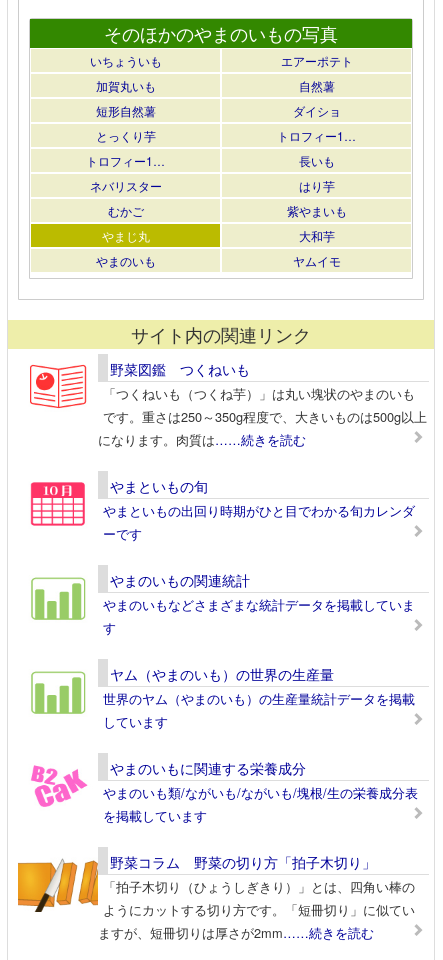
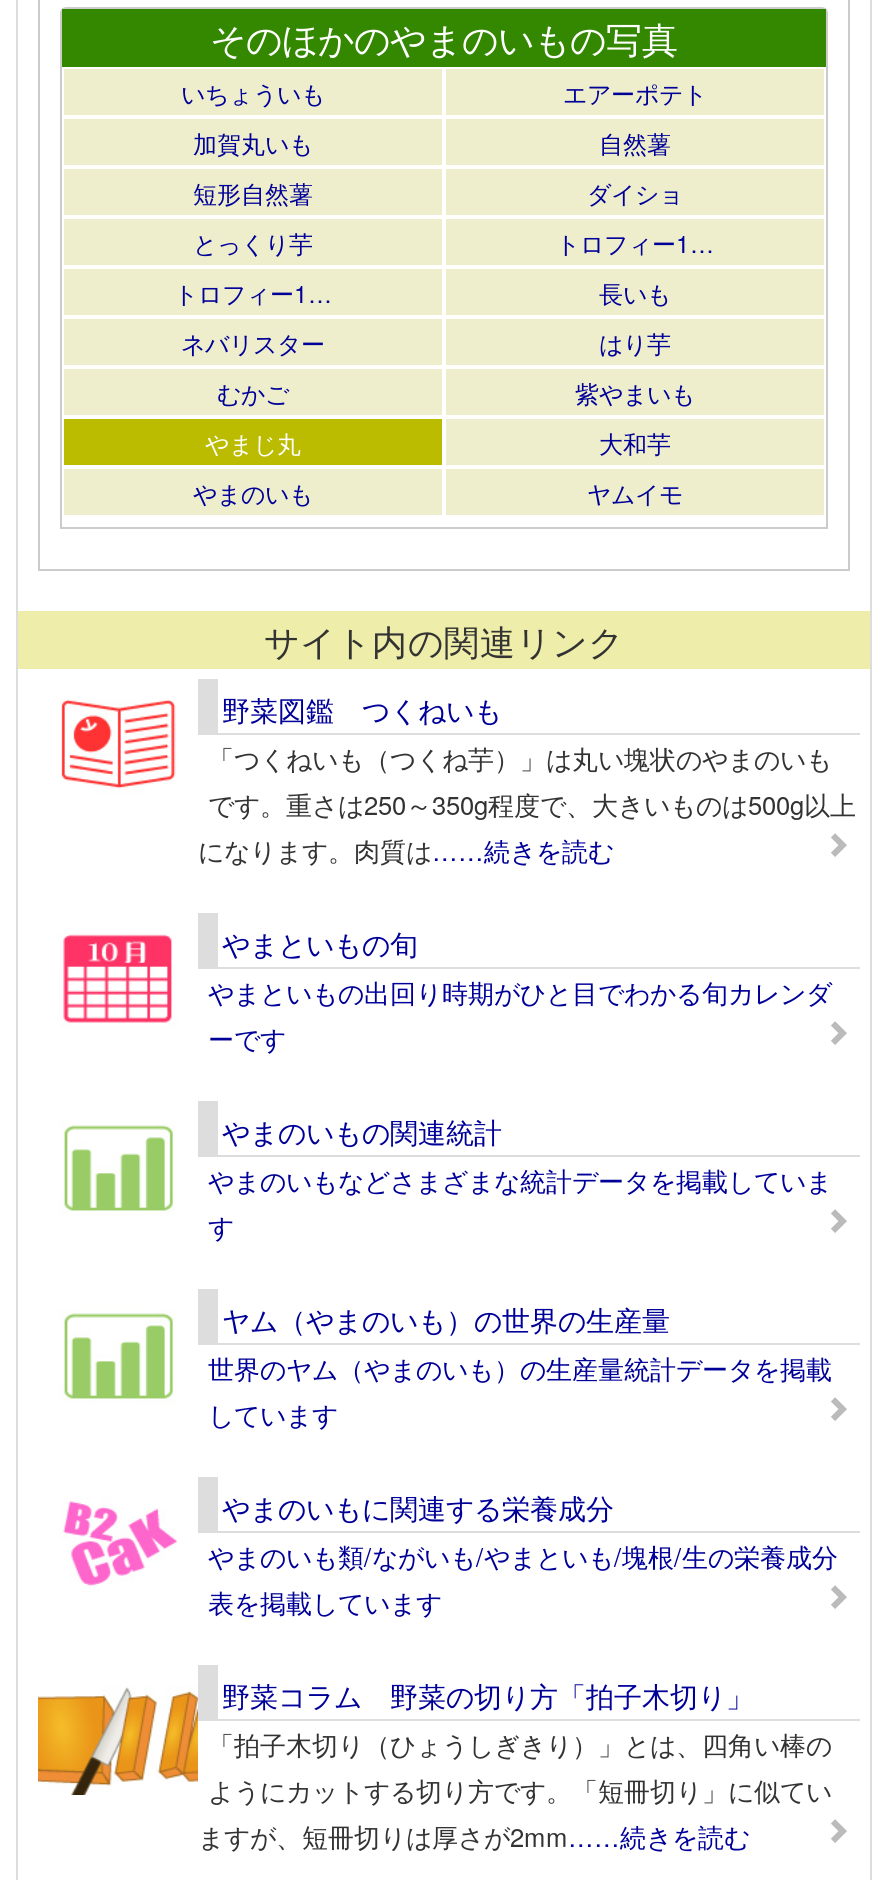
- やまのいも類/ながいも/ながいも/塊根/生の栄養成分表
- を掲載しています
+ やまのいも類/ながいも/やまといも/塊根/生の栄養成分
+ 表を掲載しています
